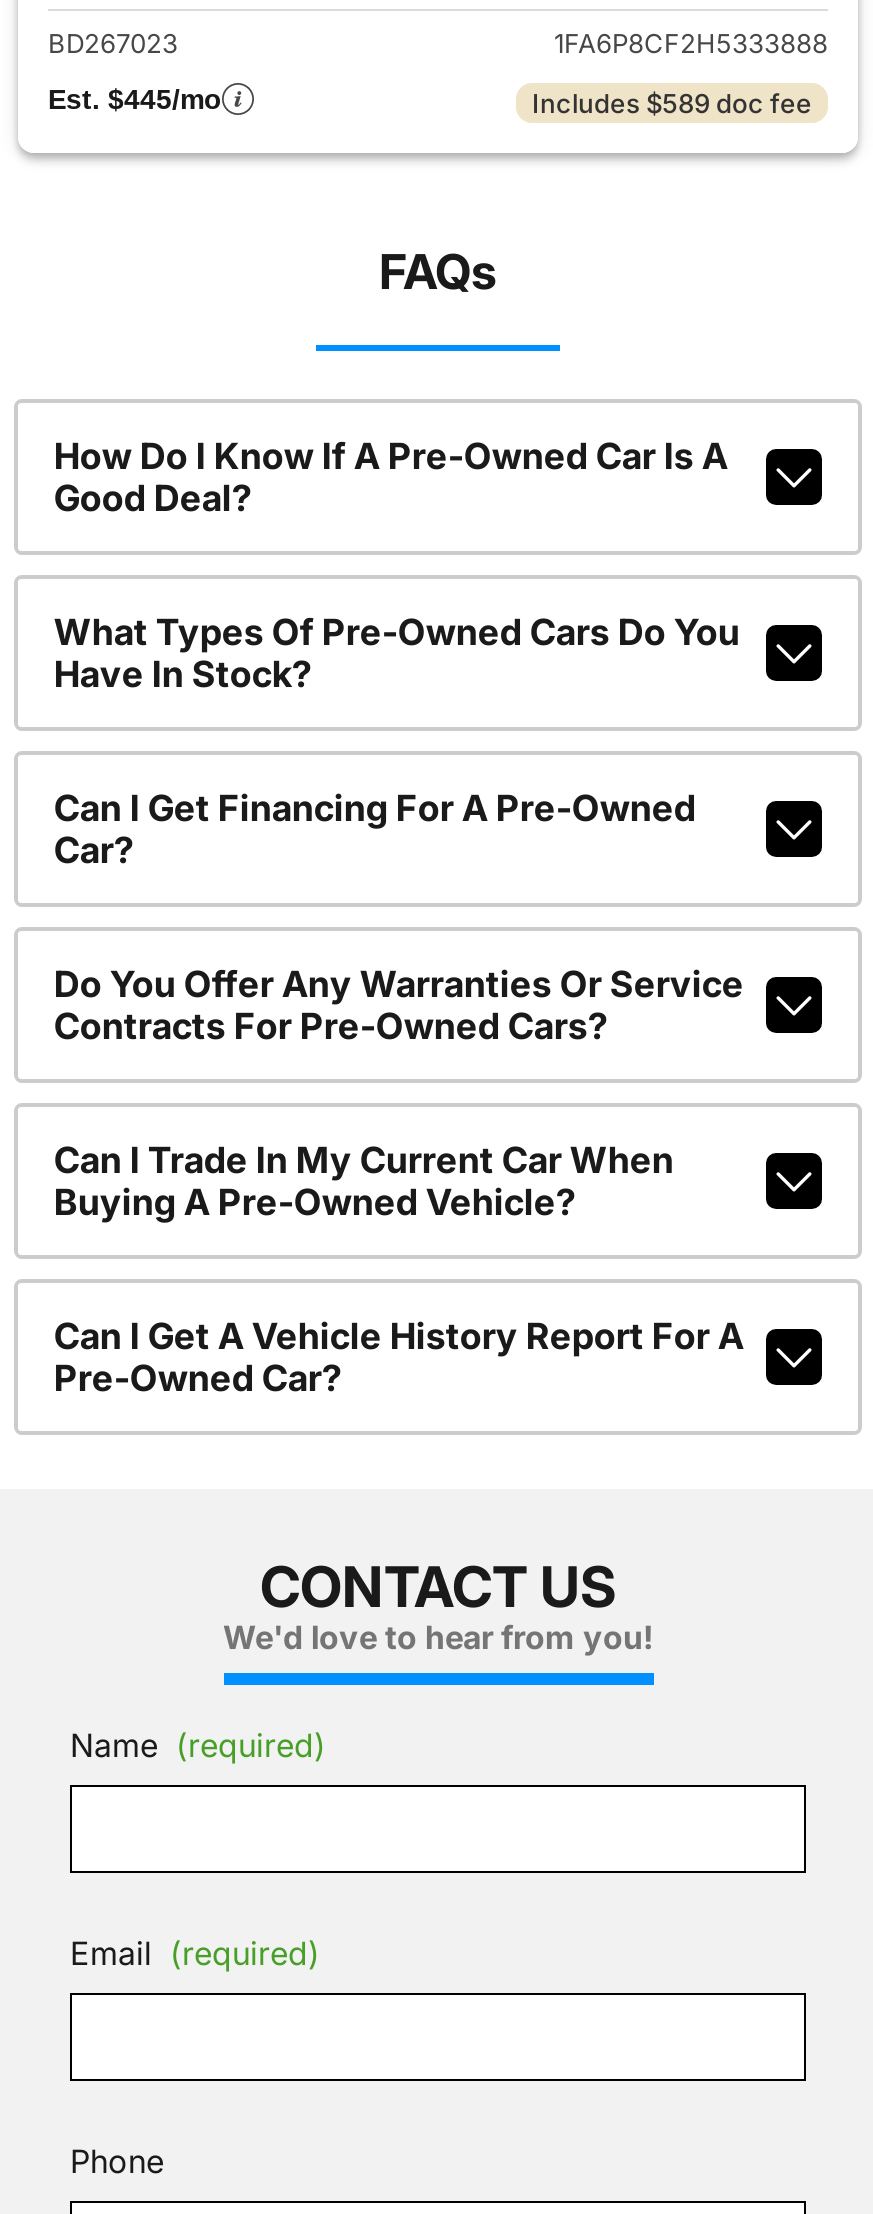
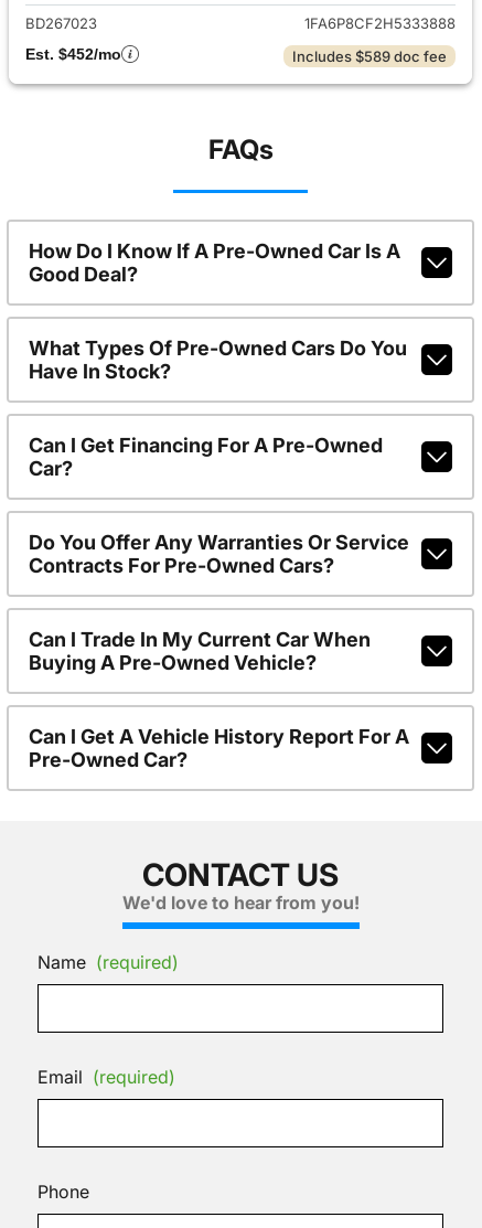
- Est. $445/mo
+ Est. $452/mo
